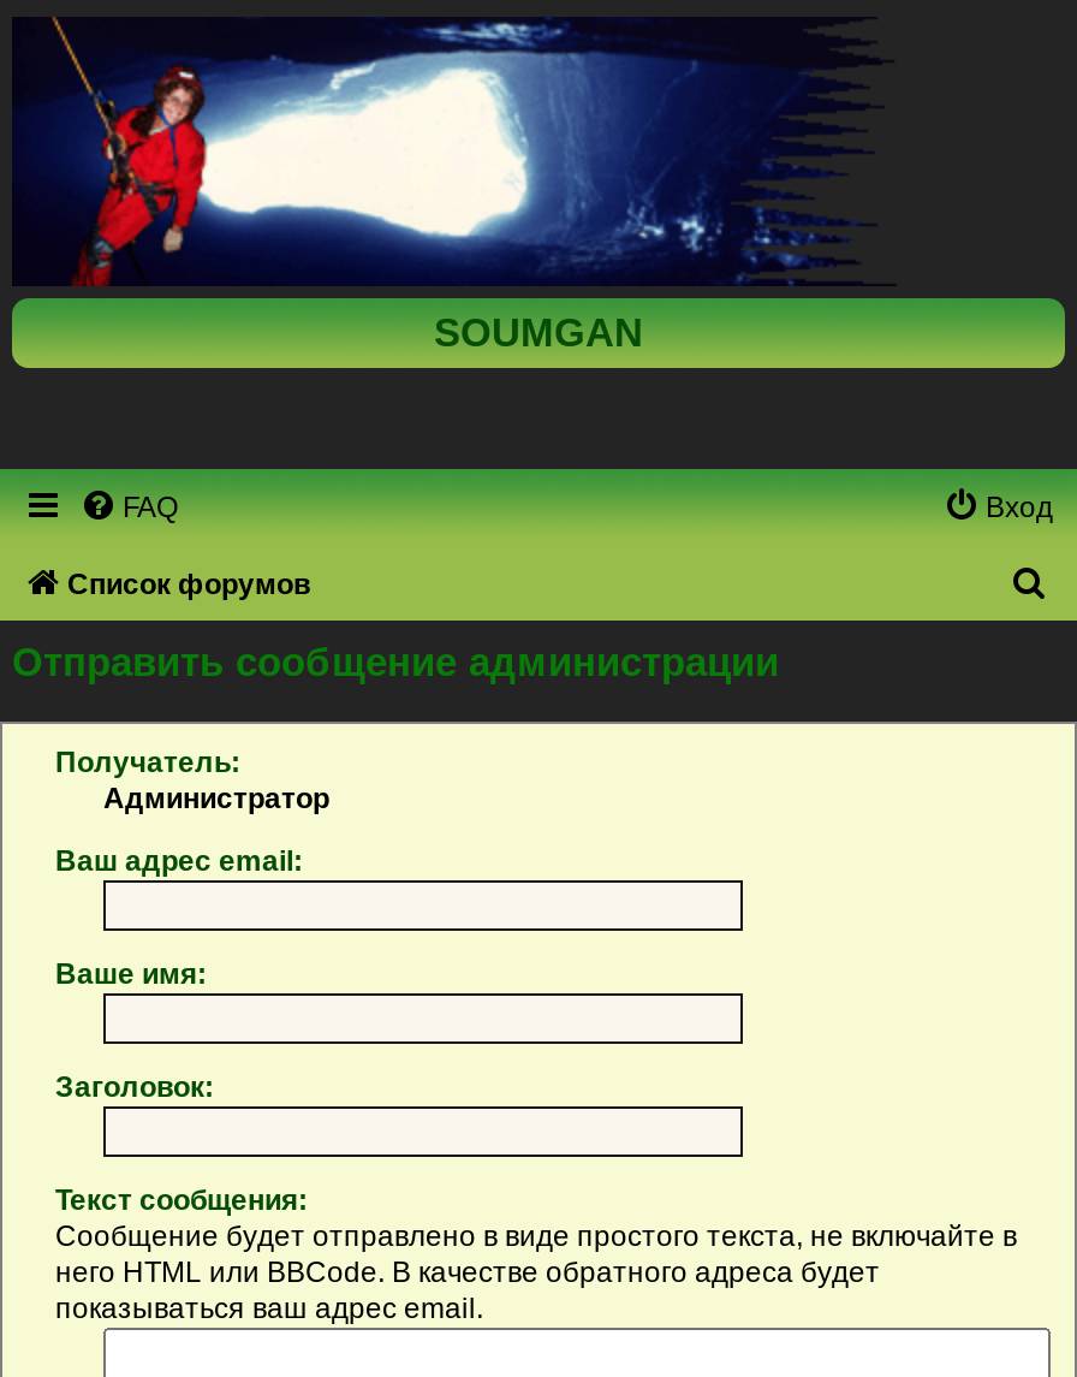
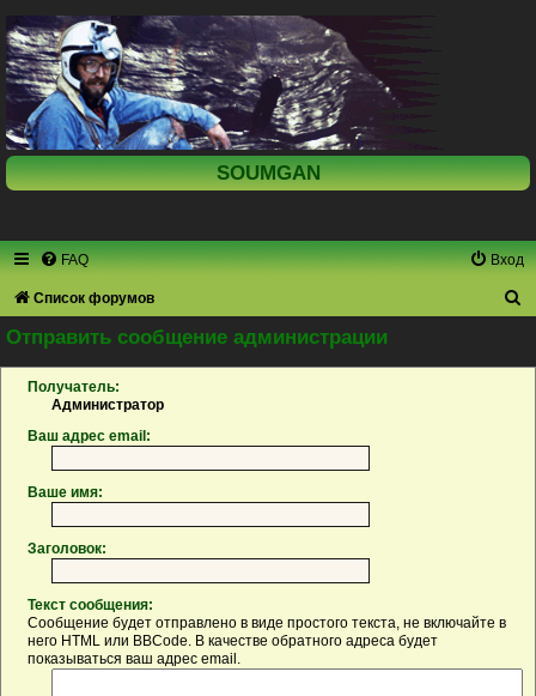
- [image]
+ [image]
